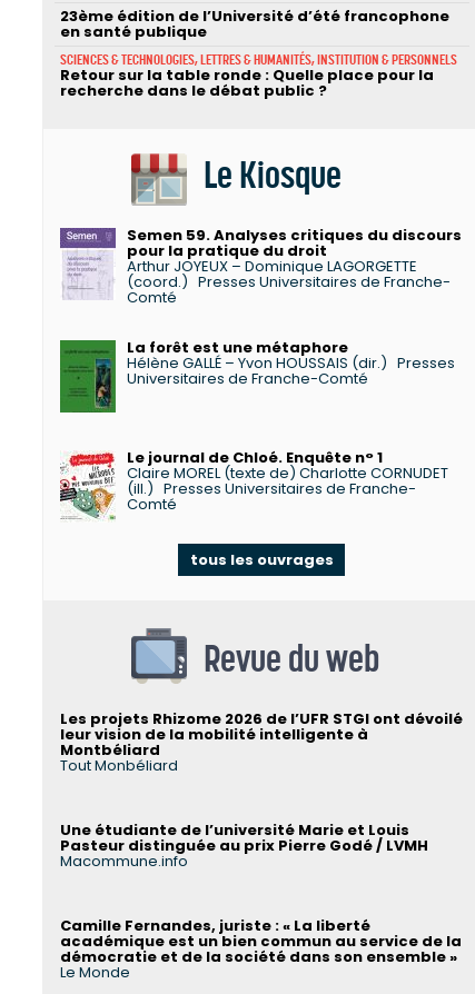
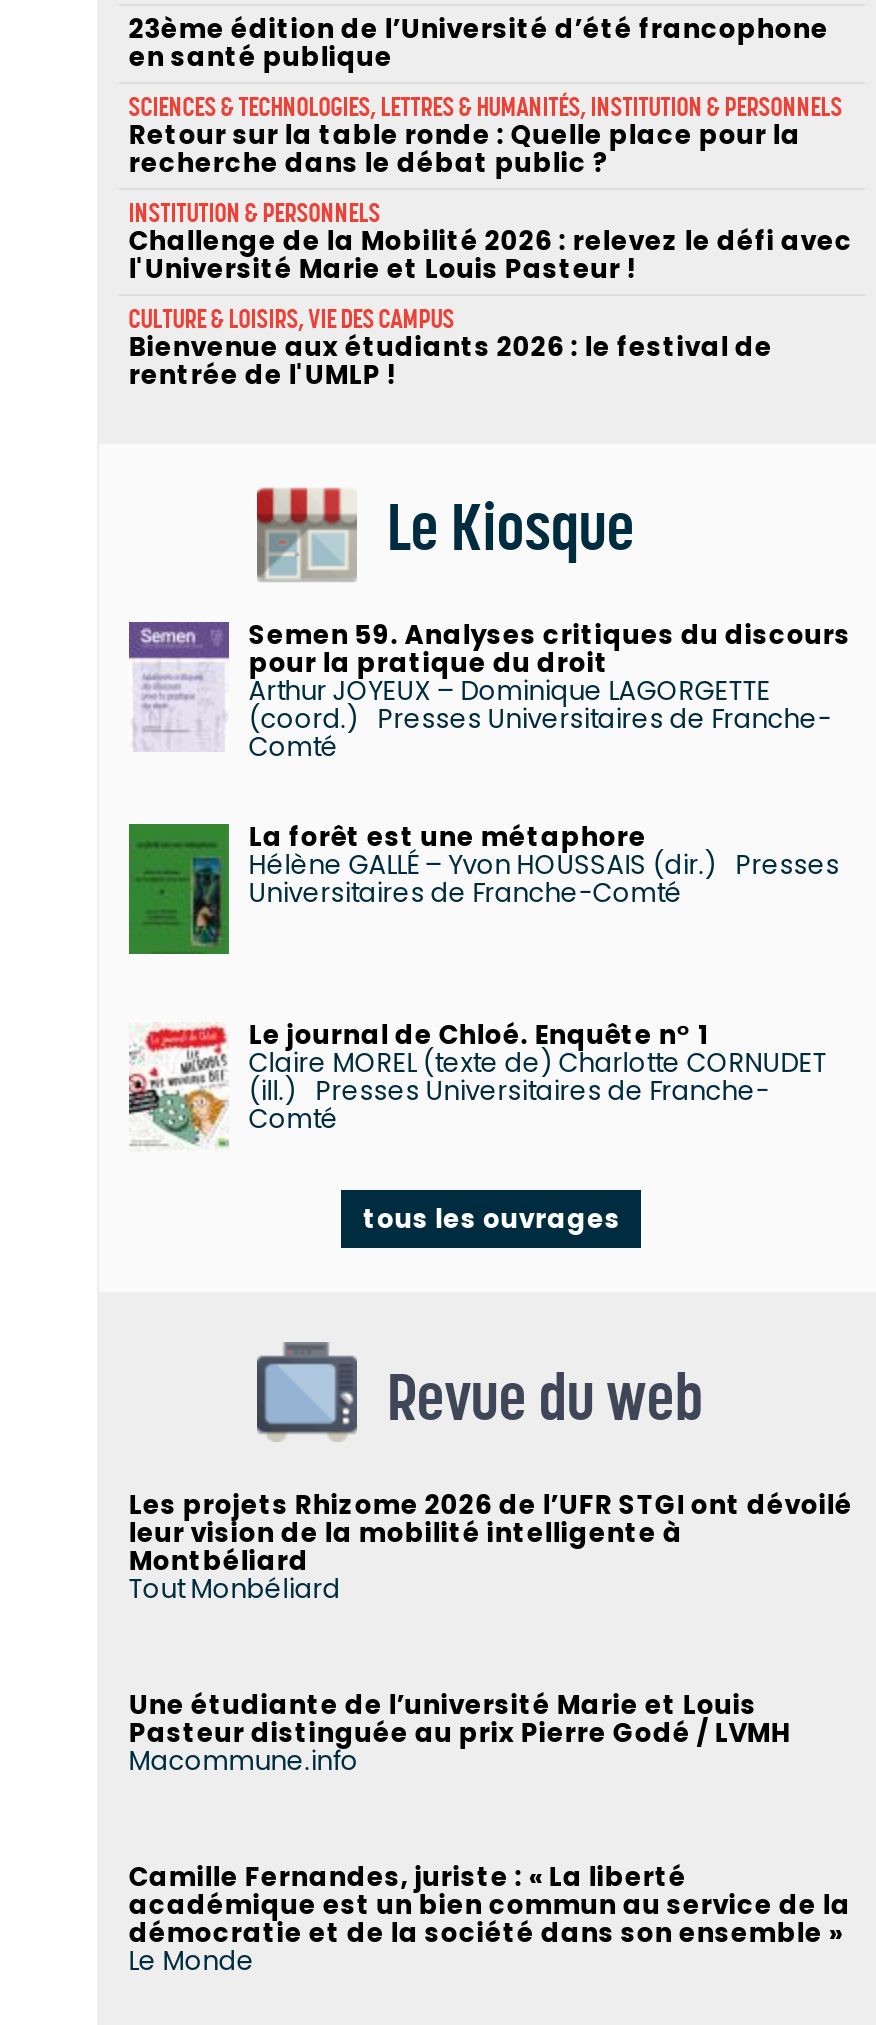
+ INSTITUTION & PERSONNELS
+ Challenge de la Mobilité 2026 : relevez le défi avec
+ l'Université Marie et Louis Pasteur !
+ CULTURE & LOISIRS, VIE DES CAMPUS
+ Bienvenue aux étudiants 2026 : le festival de
+ rentrée de l'UMLP !
